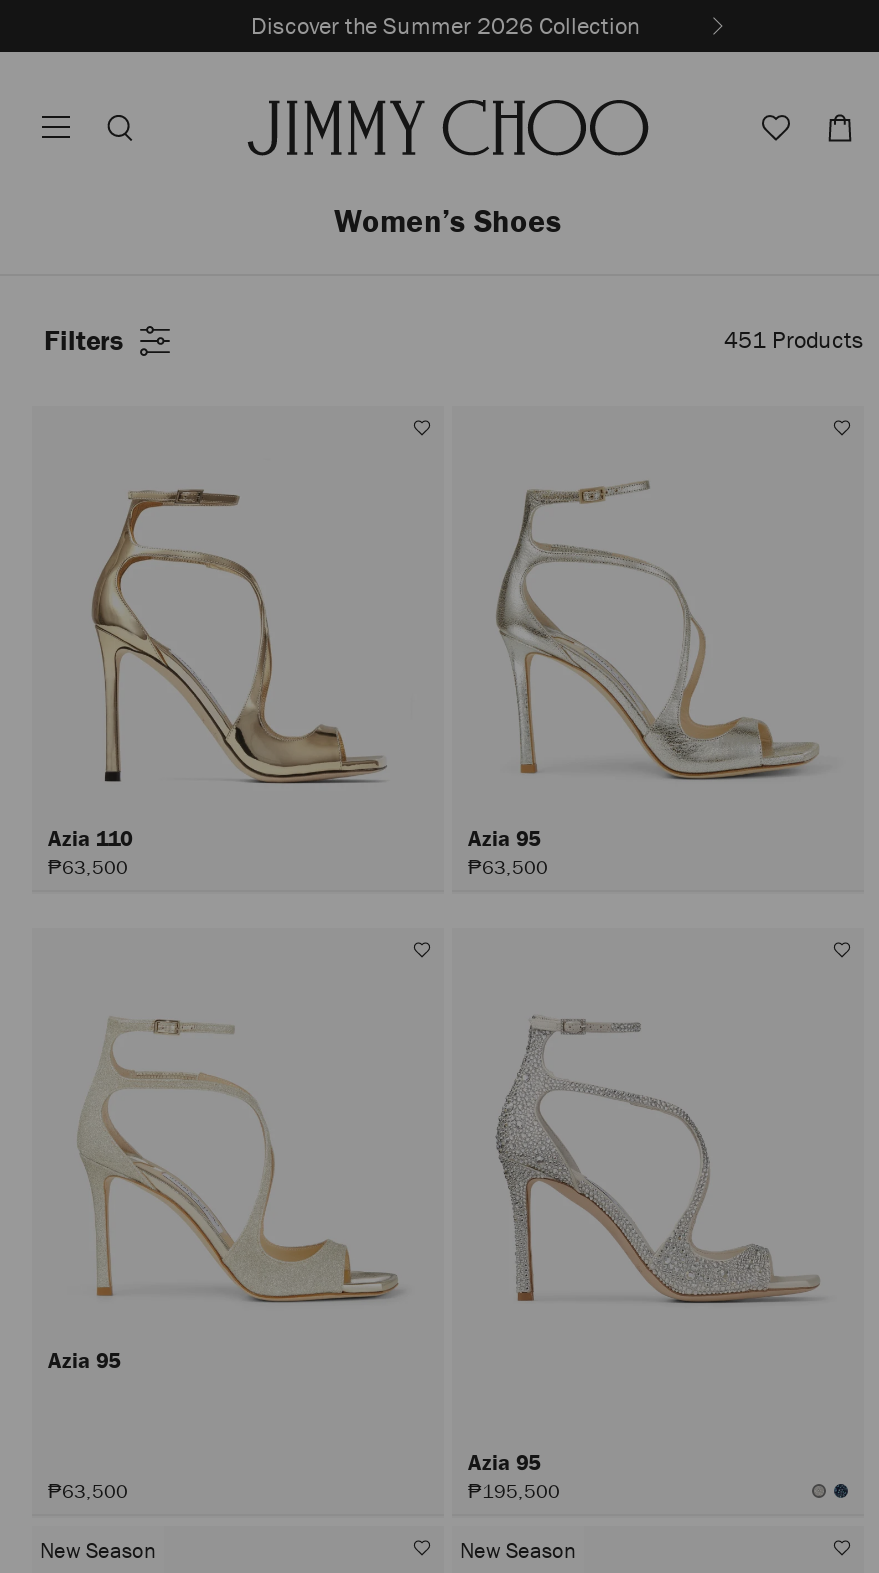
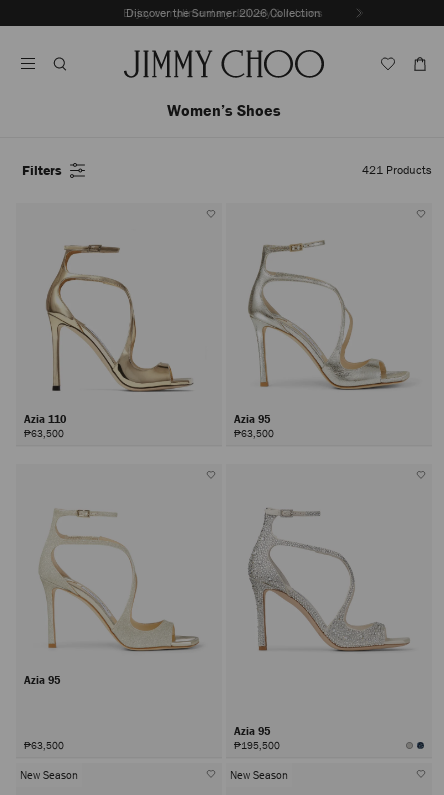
- 451 Products
+ 421 Products
